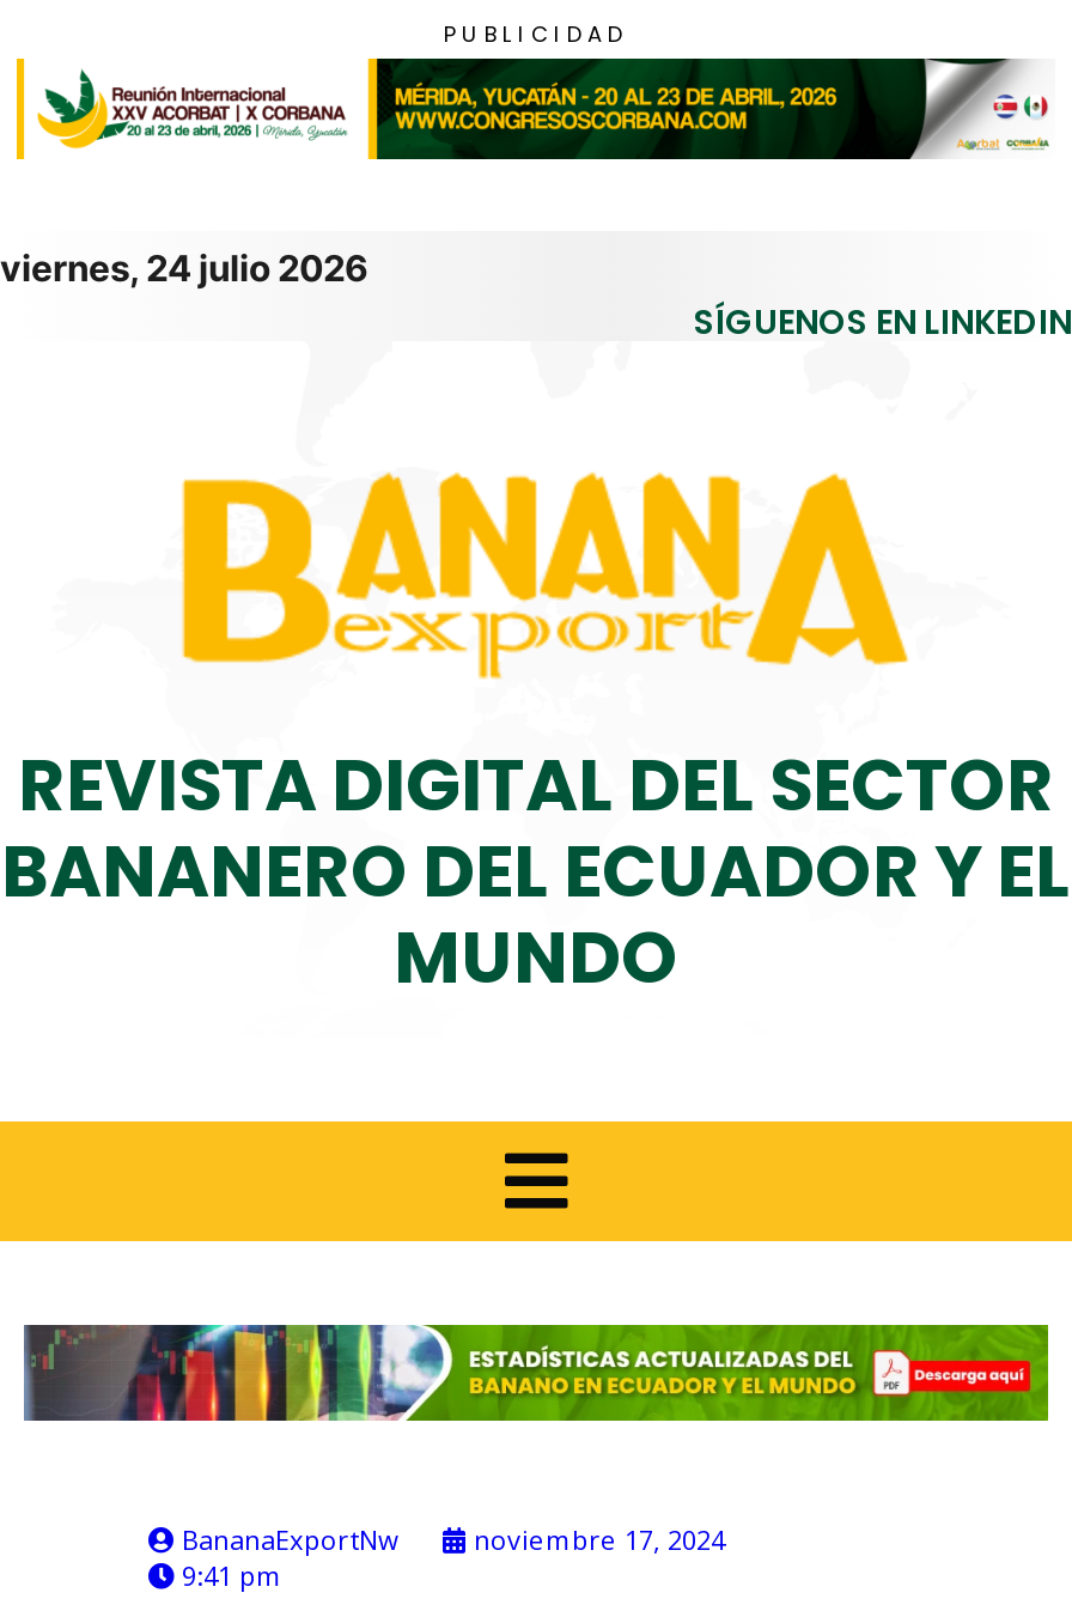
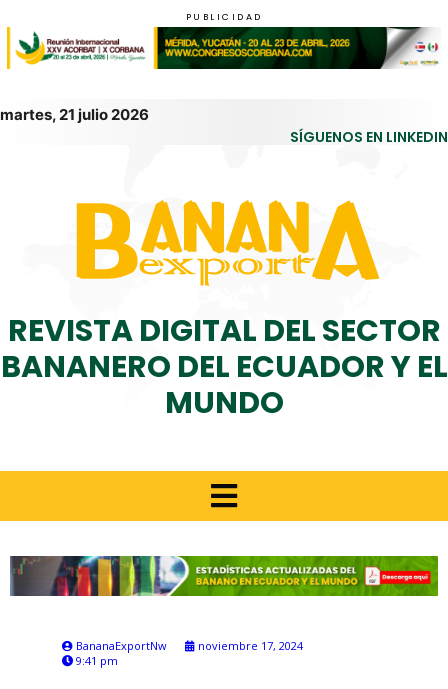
- viernes, 24 julio 2026
+ martes, 21 julio 2026
